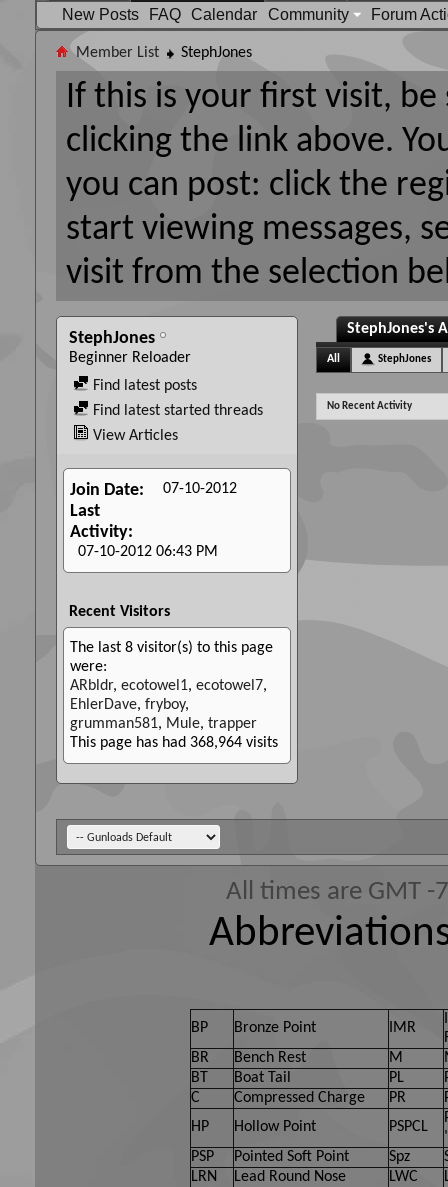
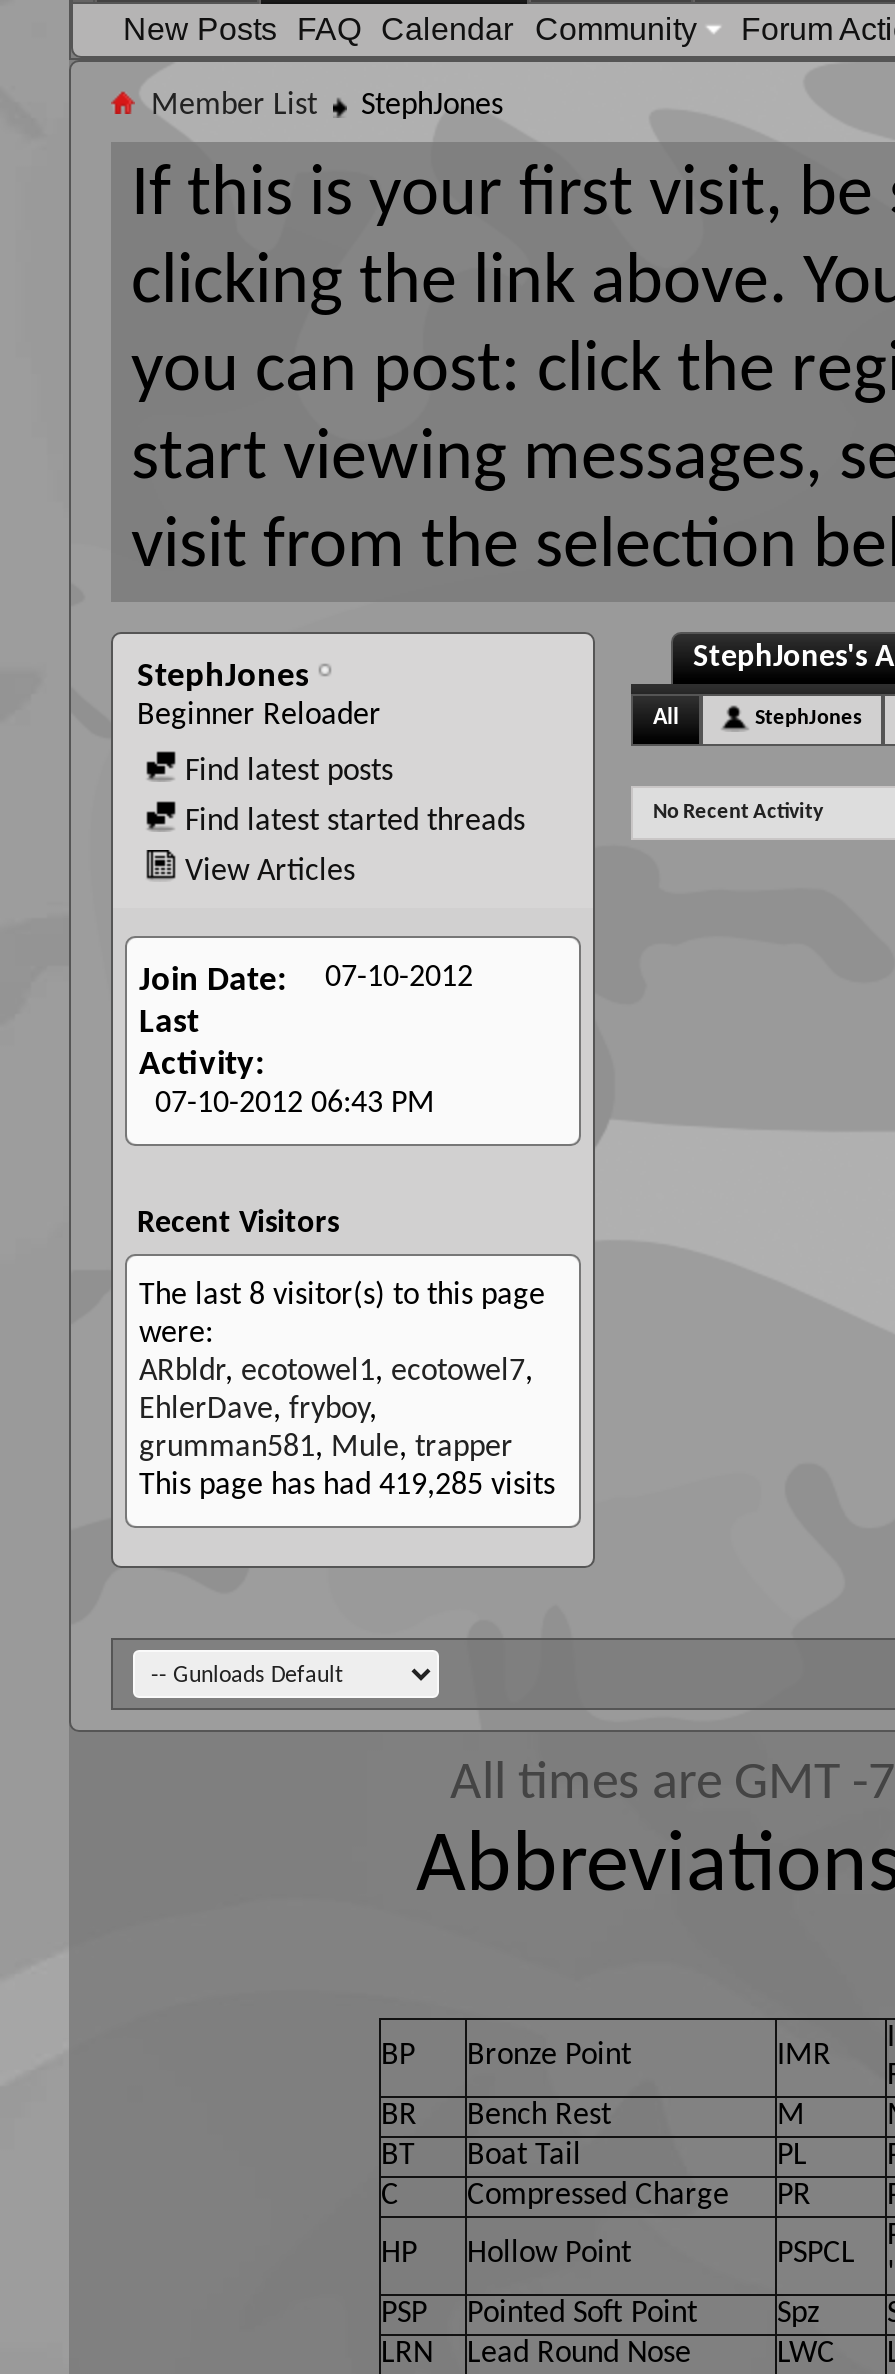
- This page has had 368,964 visits
+ This page has had 419,285 visits
